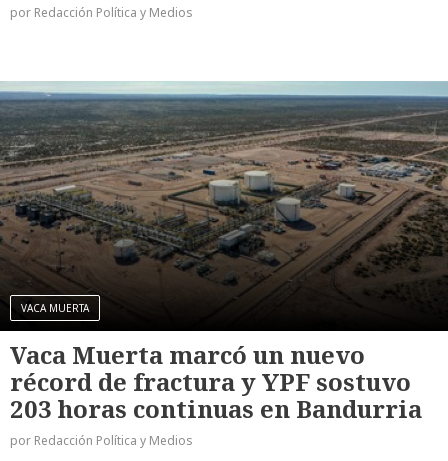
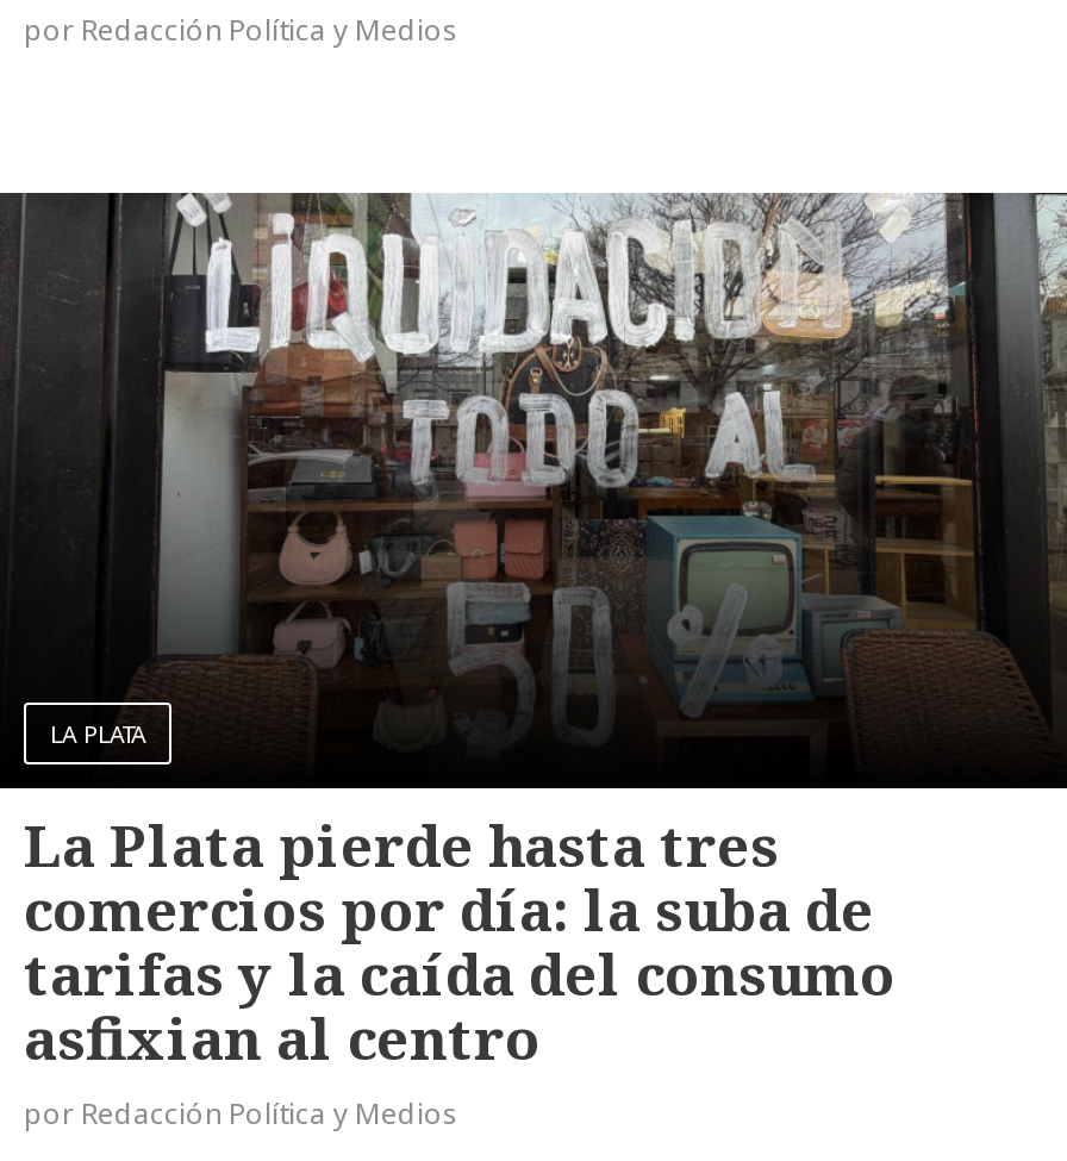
- [image]
- VACA MUERTA
+ [image]
+ LA PLATA

- Vaca Muerta marcó un nuevo
- récord de fractura y YPF sostuvo
- 203 horas continuas en Bandurria
+ La Plata pierde hasta tres
+ comercios por día: la suba de
+ tarifas y la caída del consumo
+ asfixian al centro
